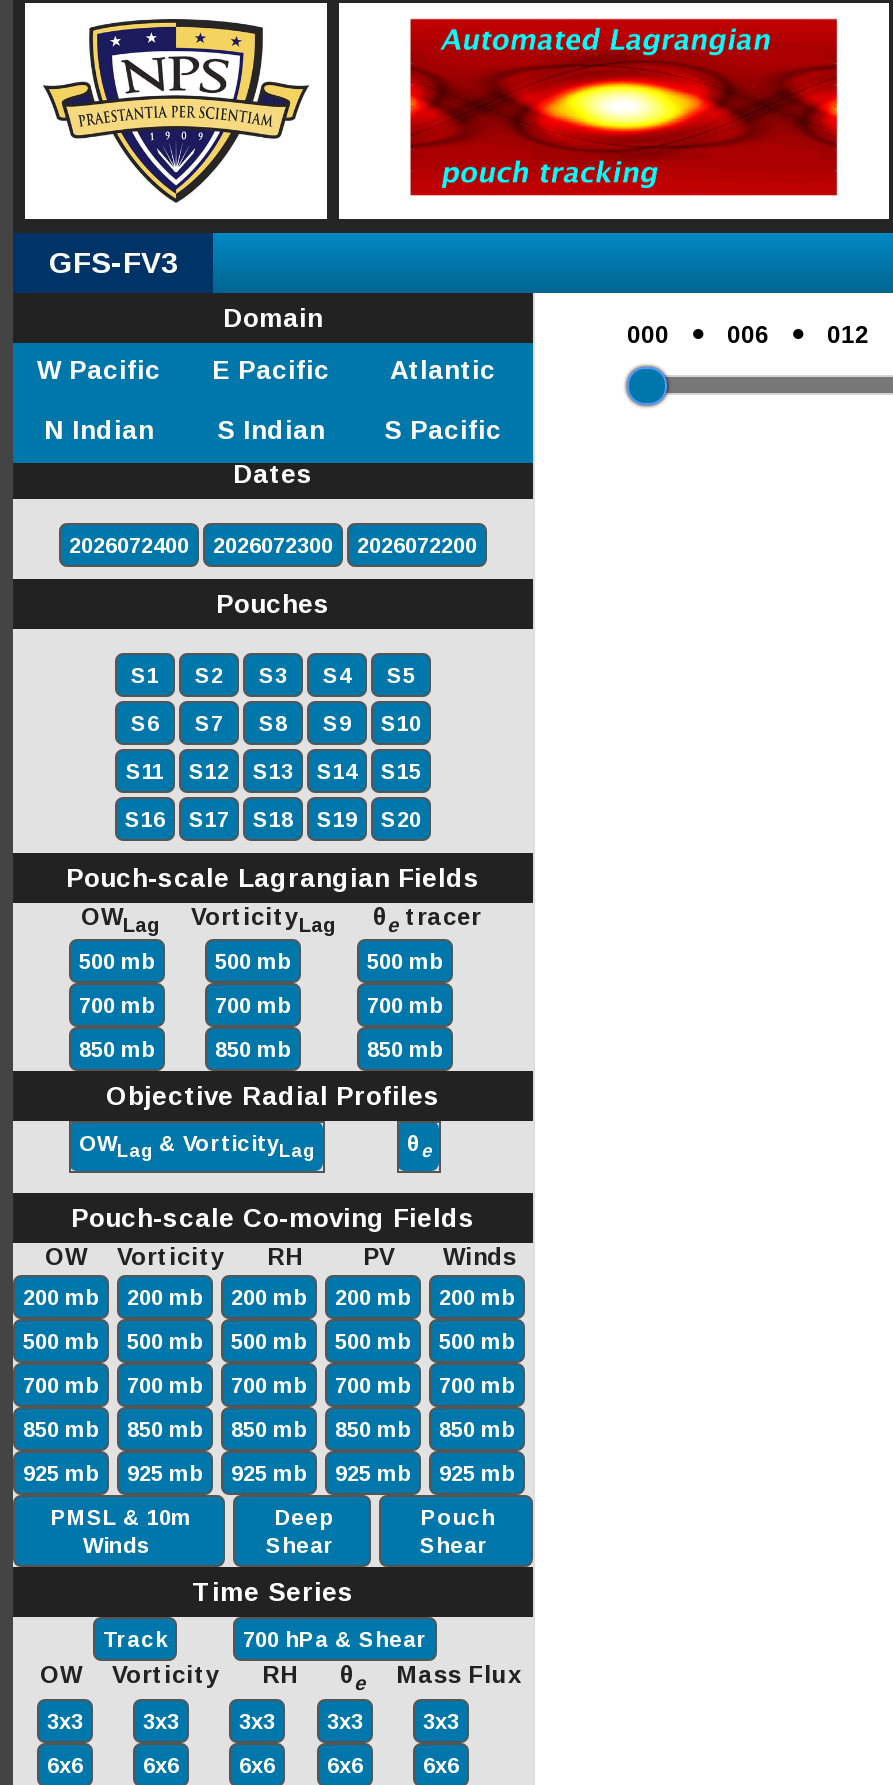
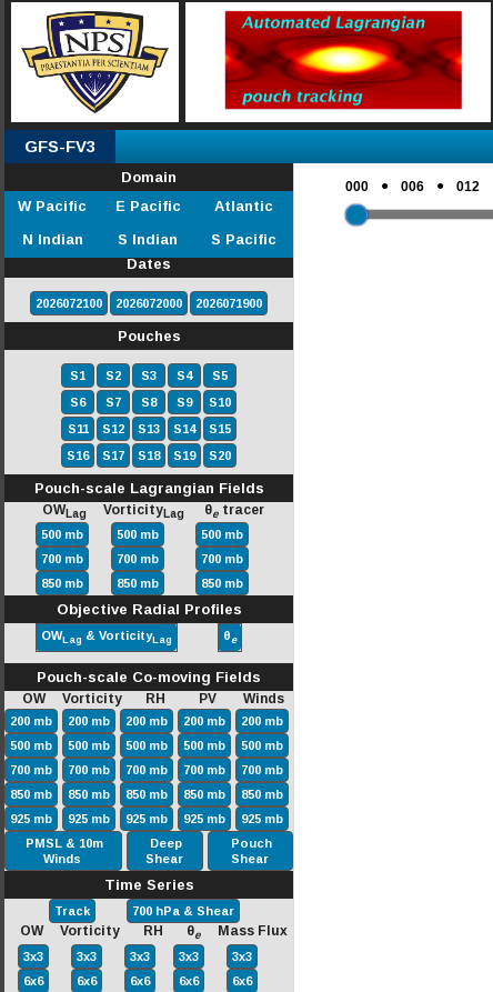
- 2026072400
+ 2026072100

- 2026072300
+ 2026072000

- 2026072200
+ 2026071900
